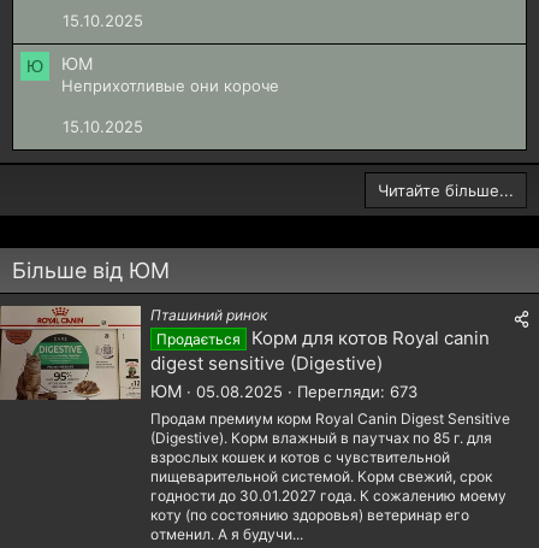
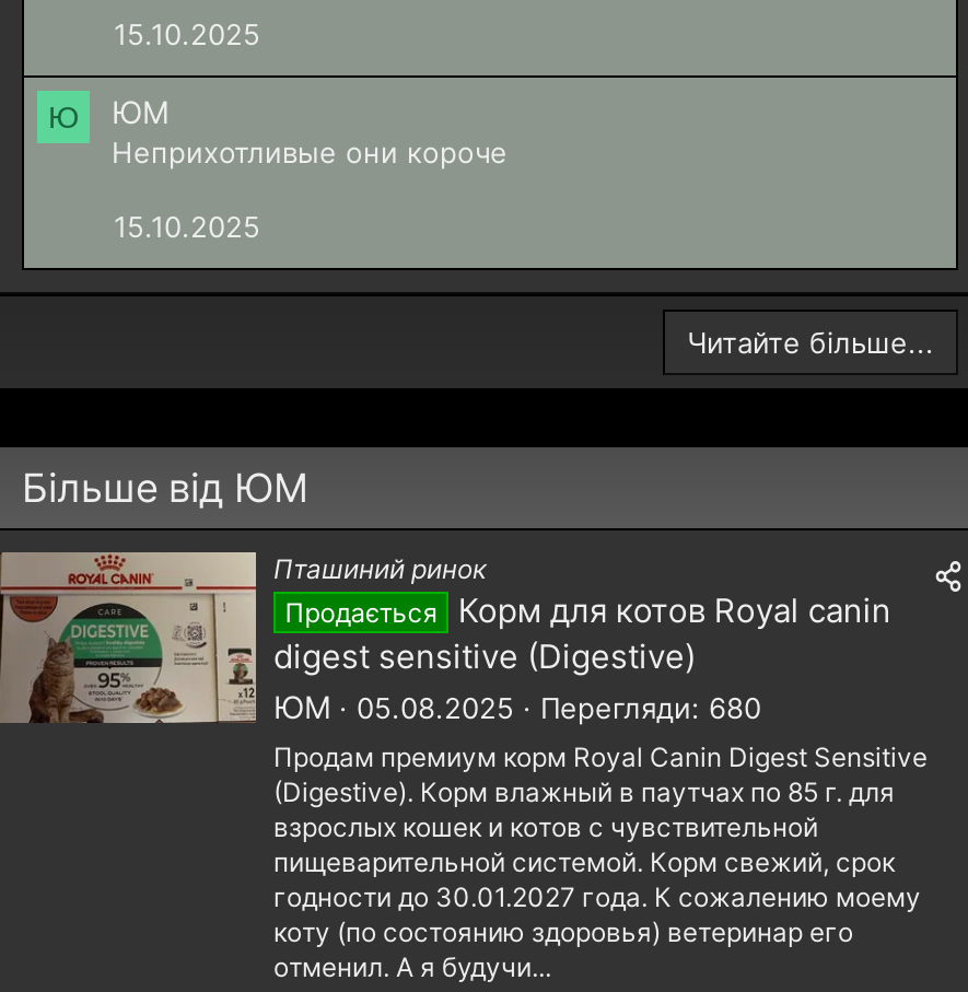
- ЮМ 05.08.2025 Перегляди 673
+ ЮМ 05.08.2025 Перегляди 680
